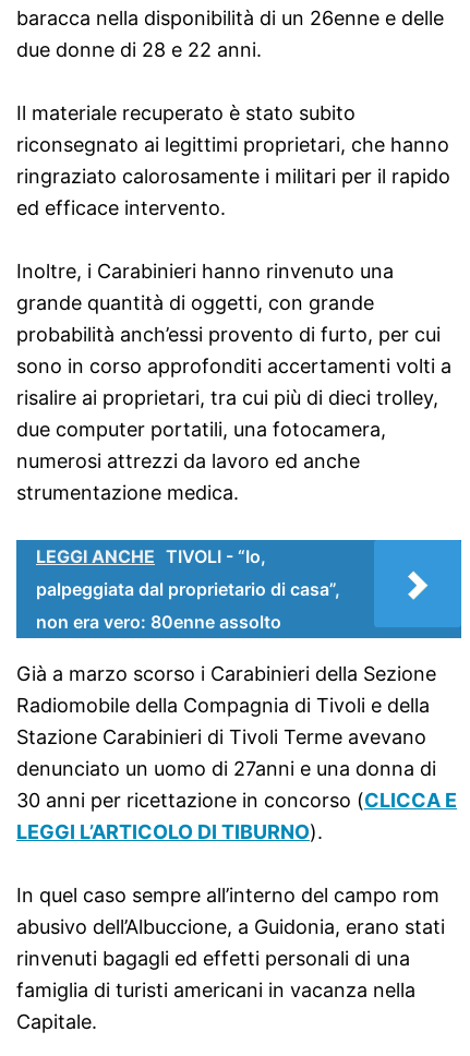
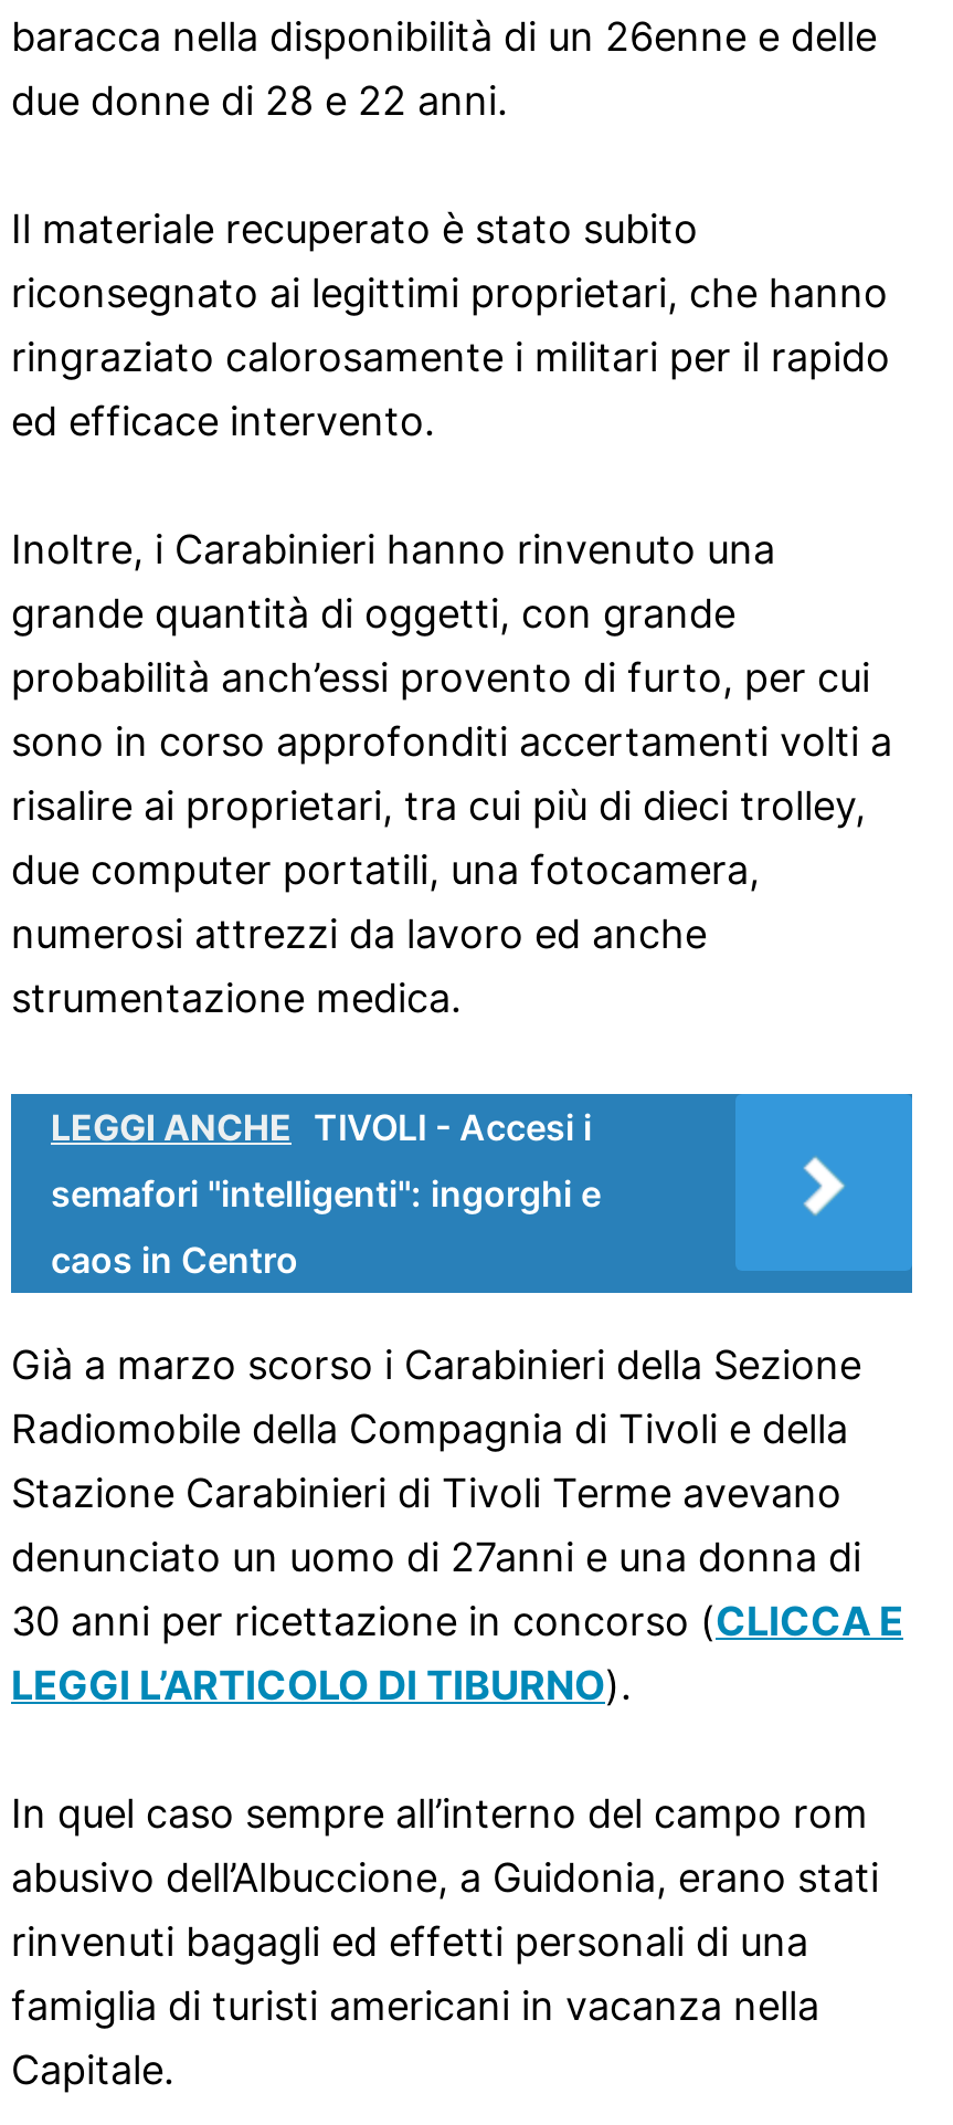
- LEGGI ANCHE TIVOLI - “Io,
+ LEGGI ANCHE TIVOLI - Accesi i

- palpeggiata dal proprietario di casa”,
+ semafori "intelligenti": ingorghi e

- non era vero: 80enne assolto
+ caos in Centro
